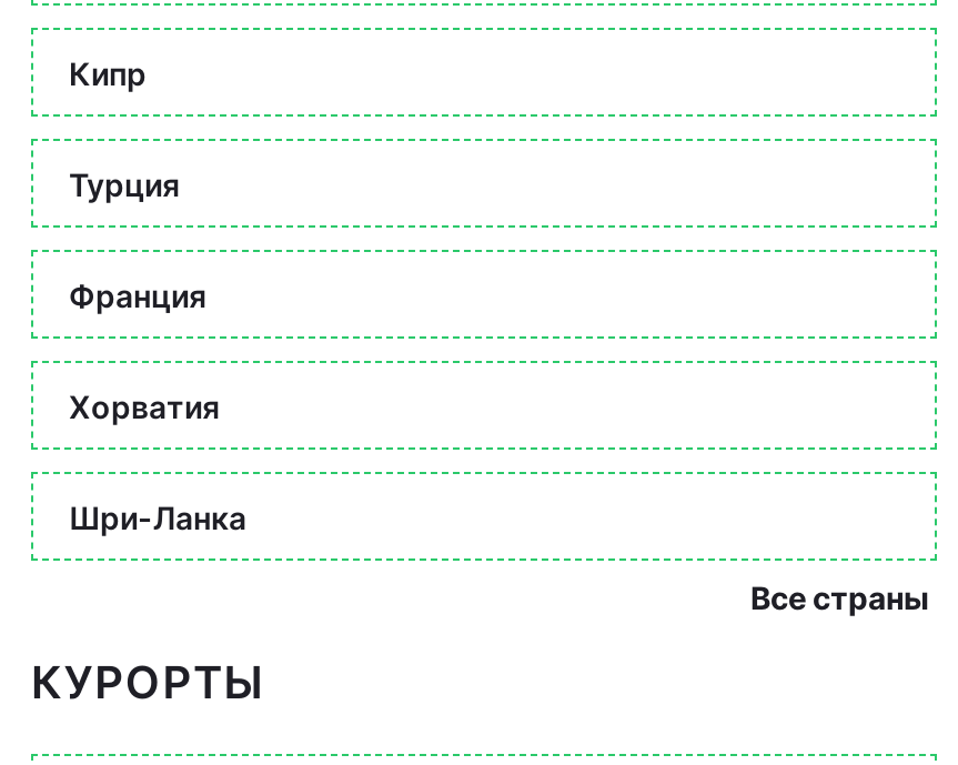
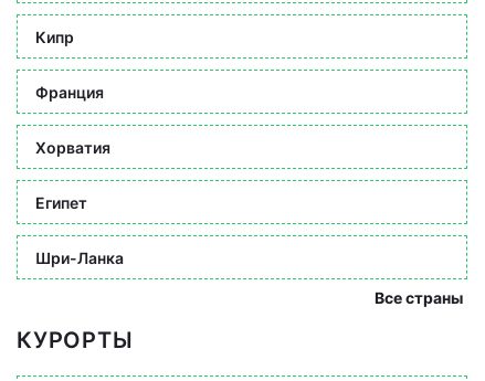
- Турция

moved up: Франция | Хорватия

+ Египет
